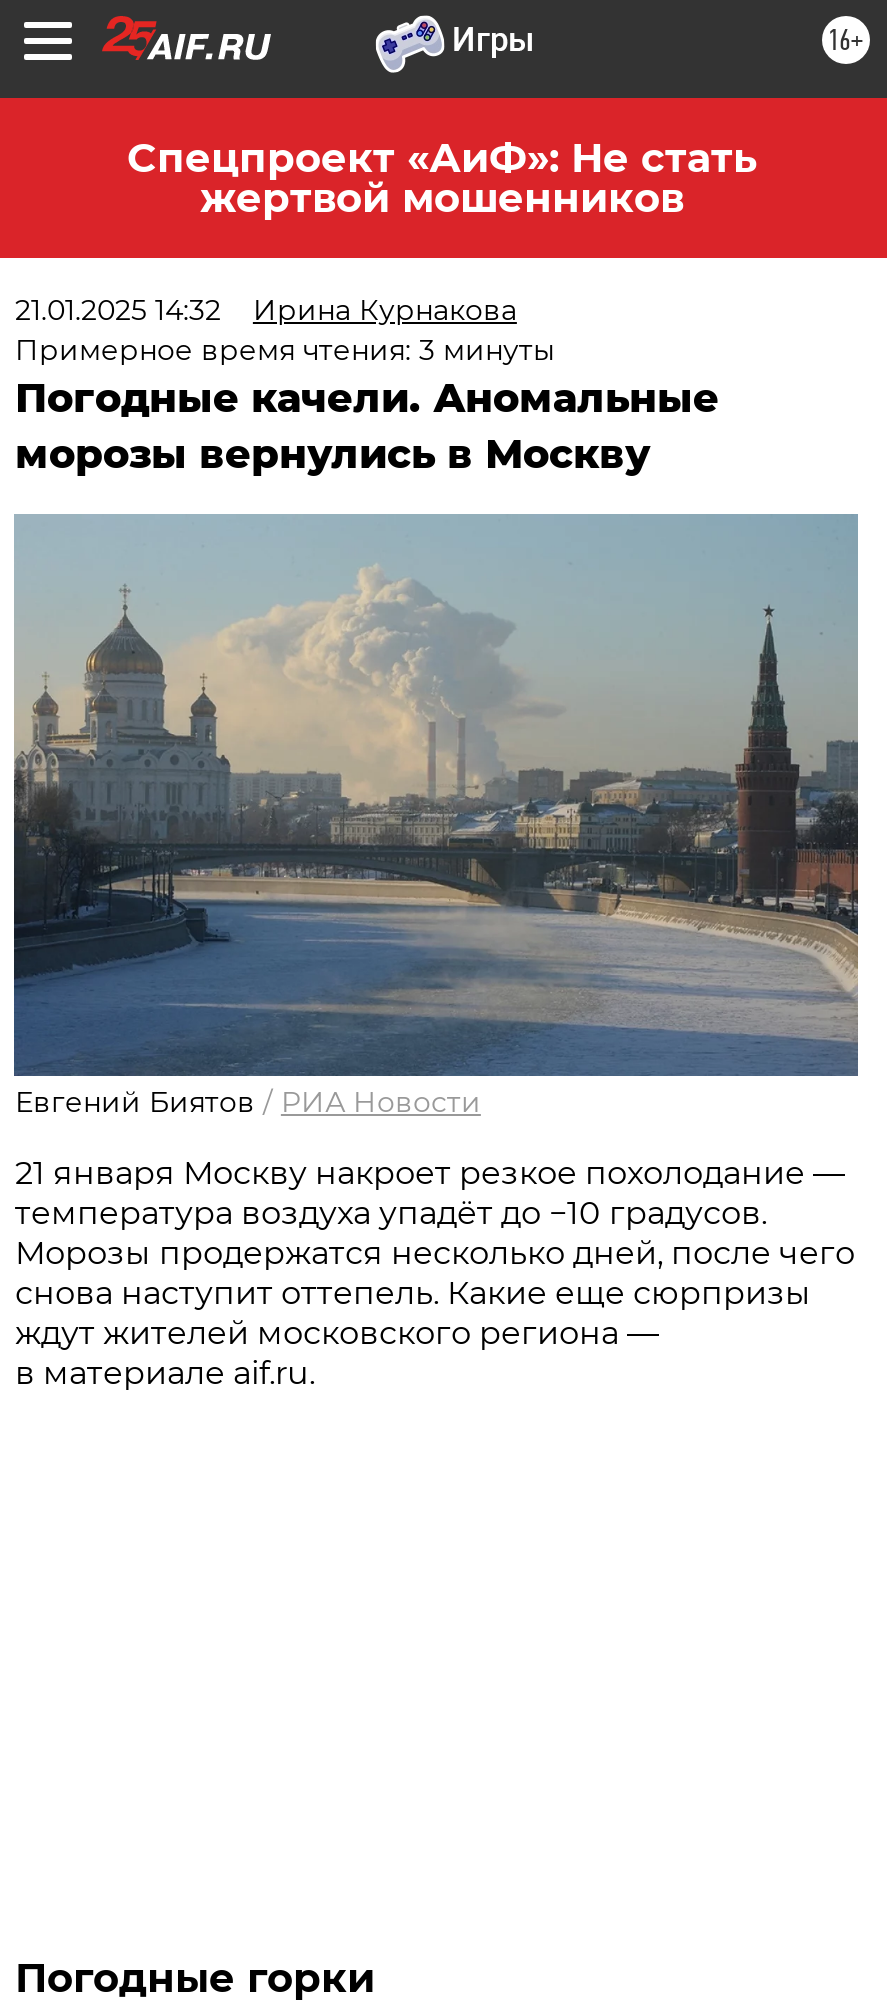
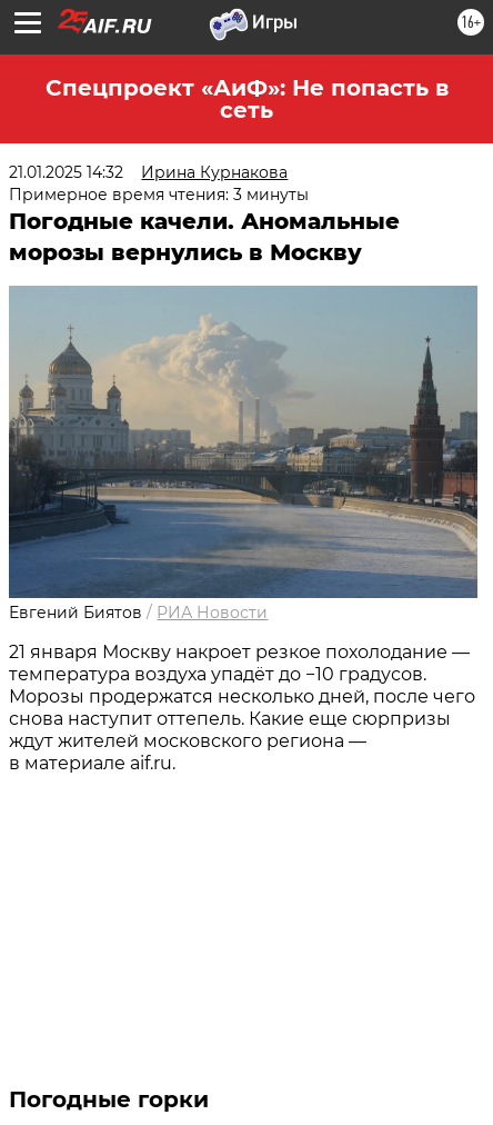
- Спецпроект «АиФ»: Не стать
- жертвой мошенников
+ Спецпроект «АиФ»: Не попасть в
+ сеть
